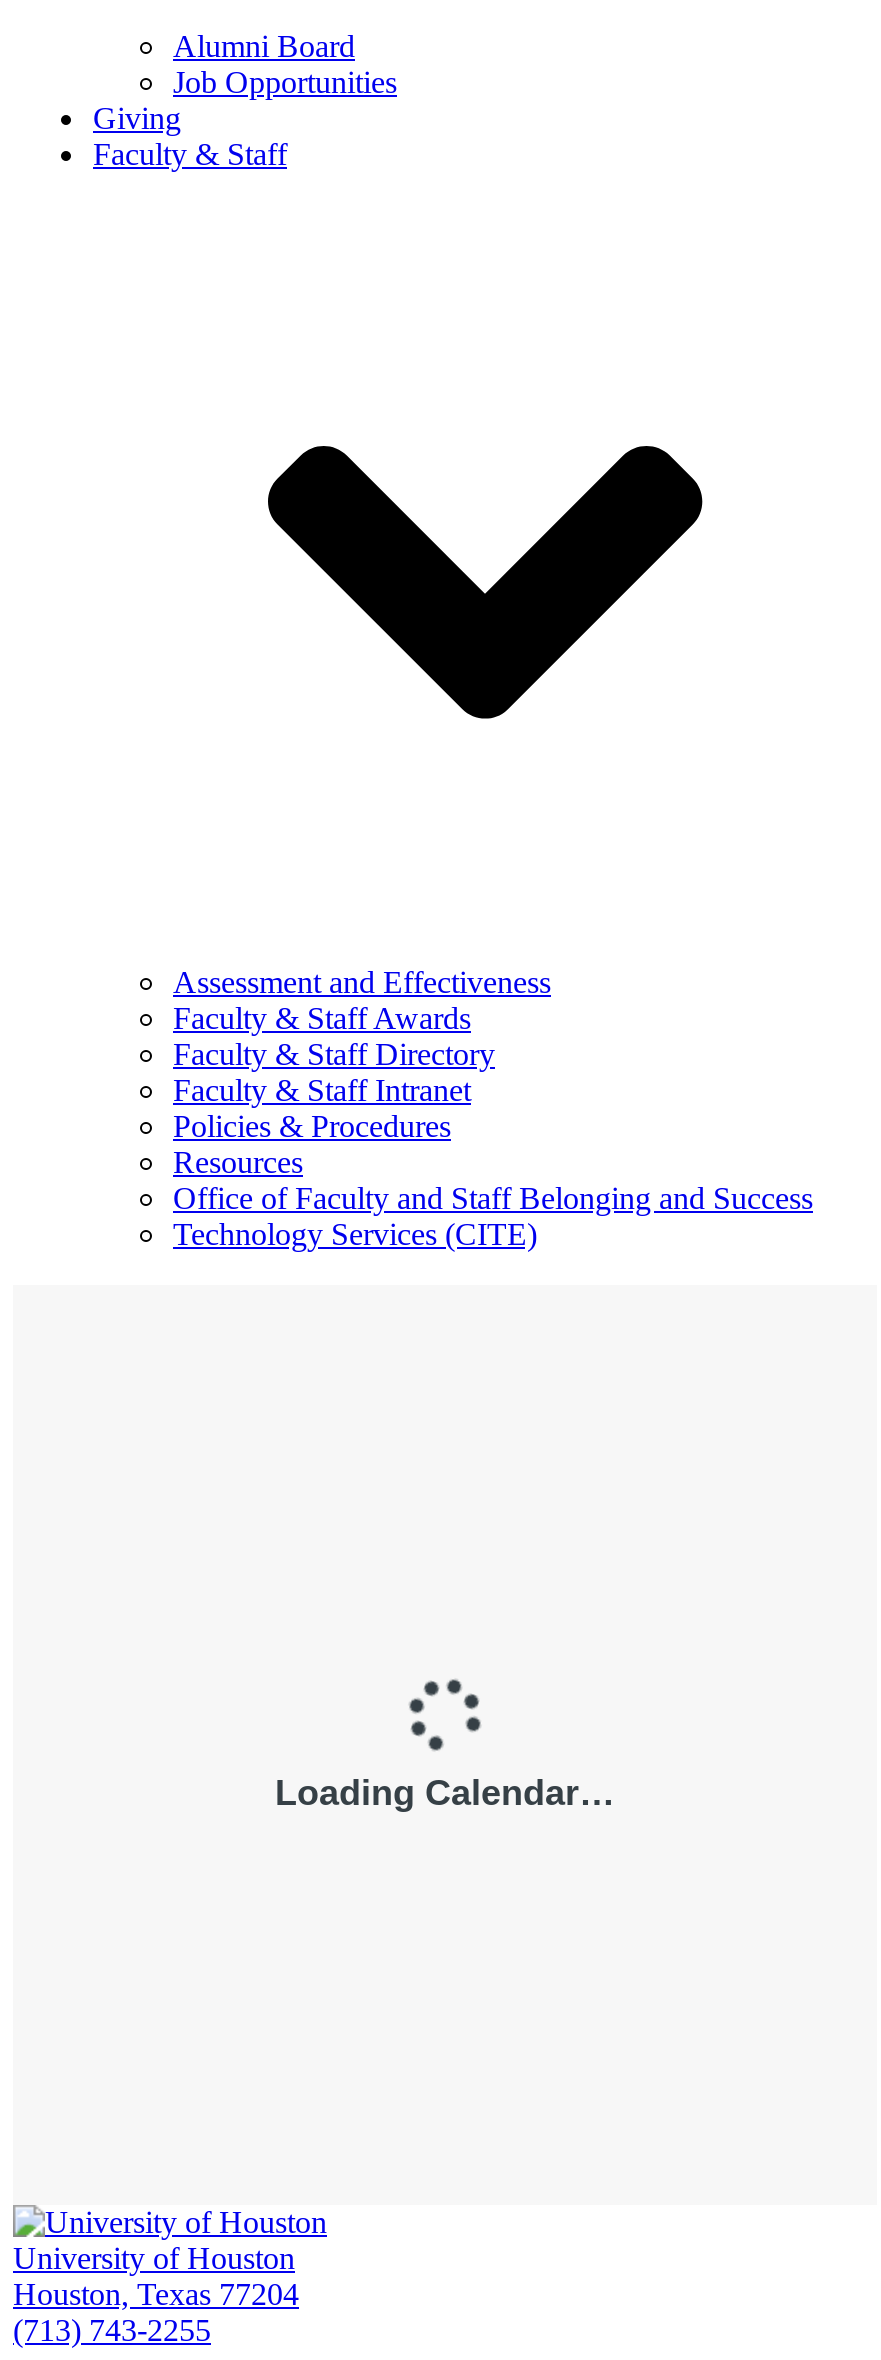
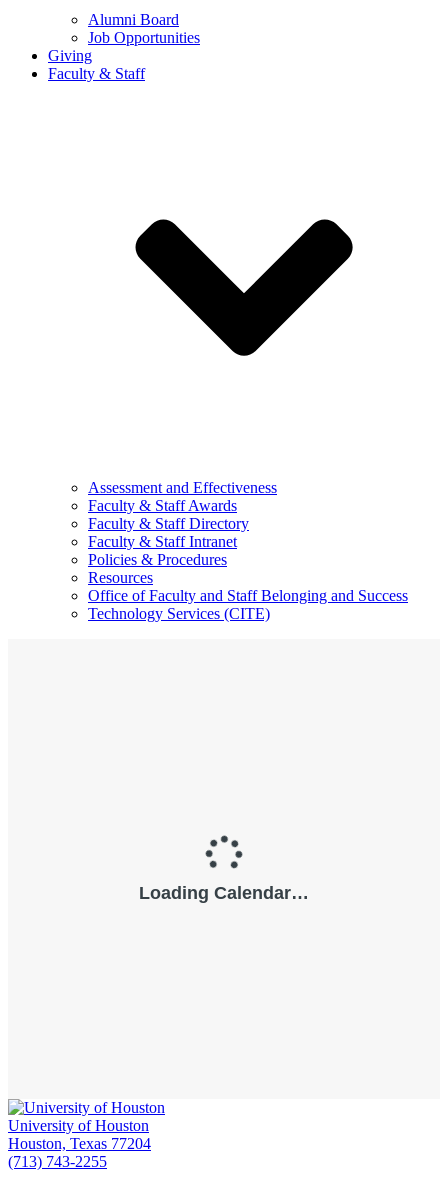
- [image]
+ [image]
